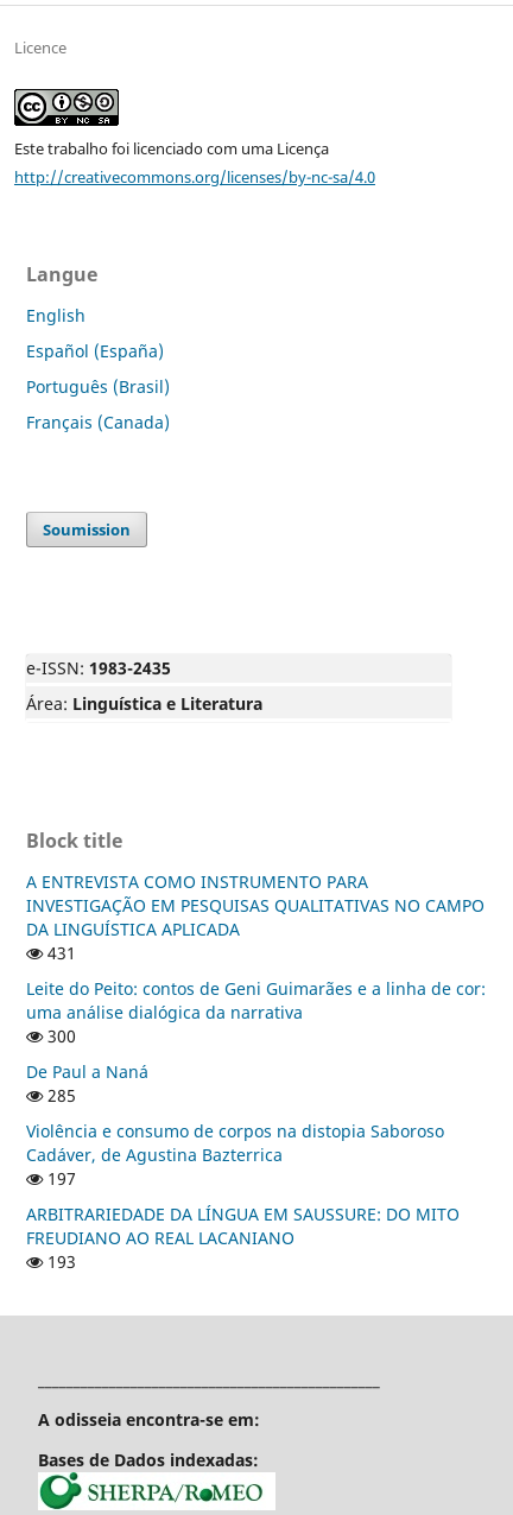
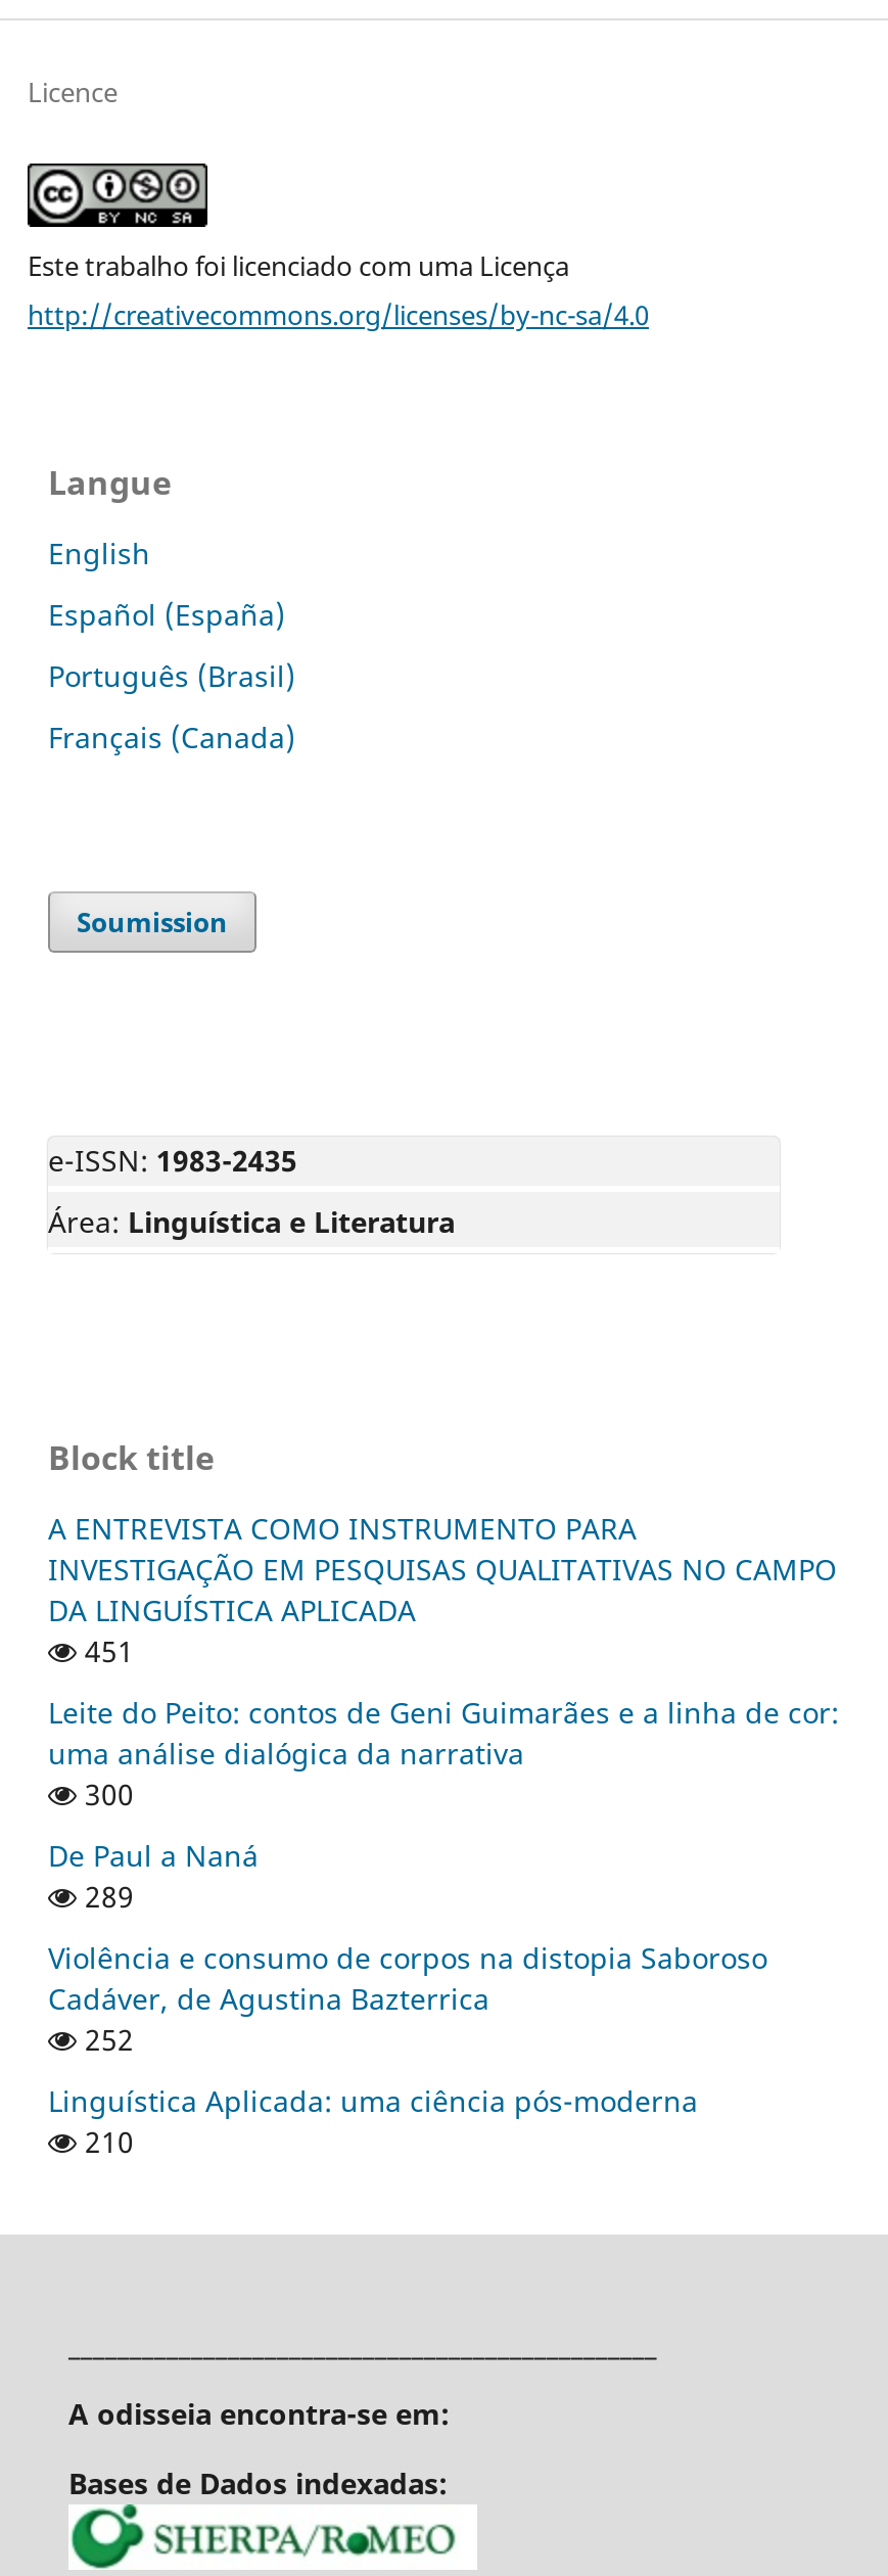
- 431
+ 451

- 285
+ 289

- 197
+ 252

- ARBITRARIEDADE DA LÍNGUA EM SAUSSURE: DO MITO
- FREUDIANO AO REAL LACANIANO
- 193
+ Linguística Aplicada: uma ciência pós-moderna
+ 210
